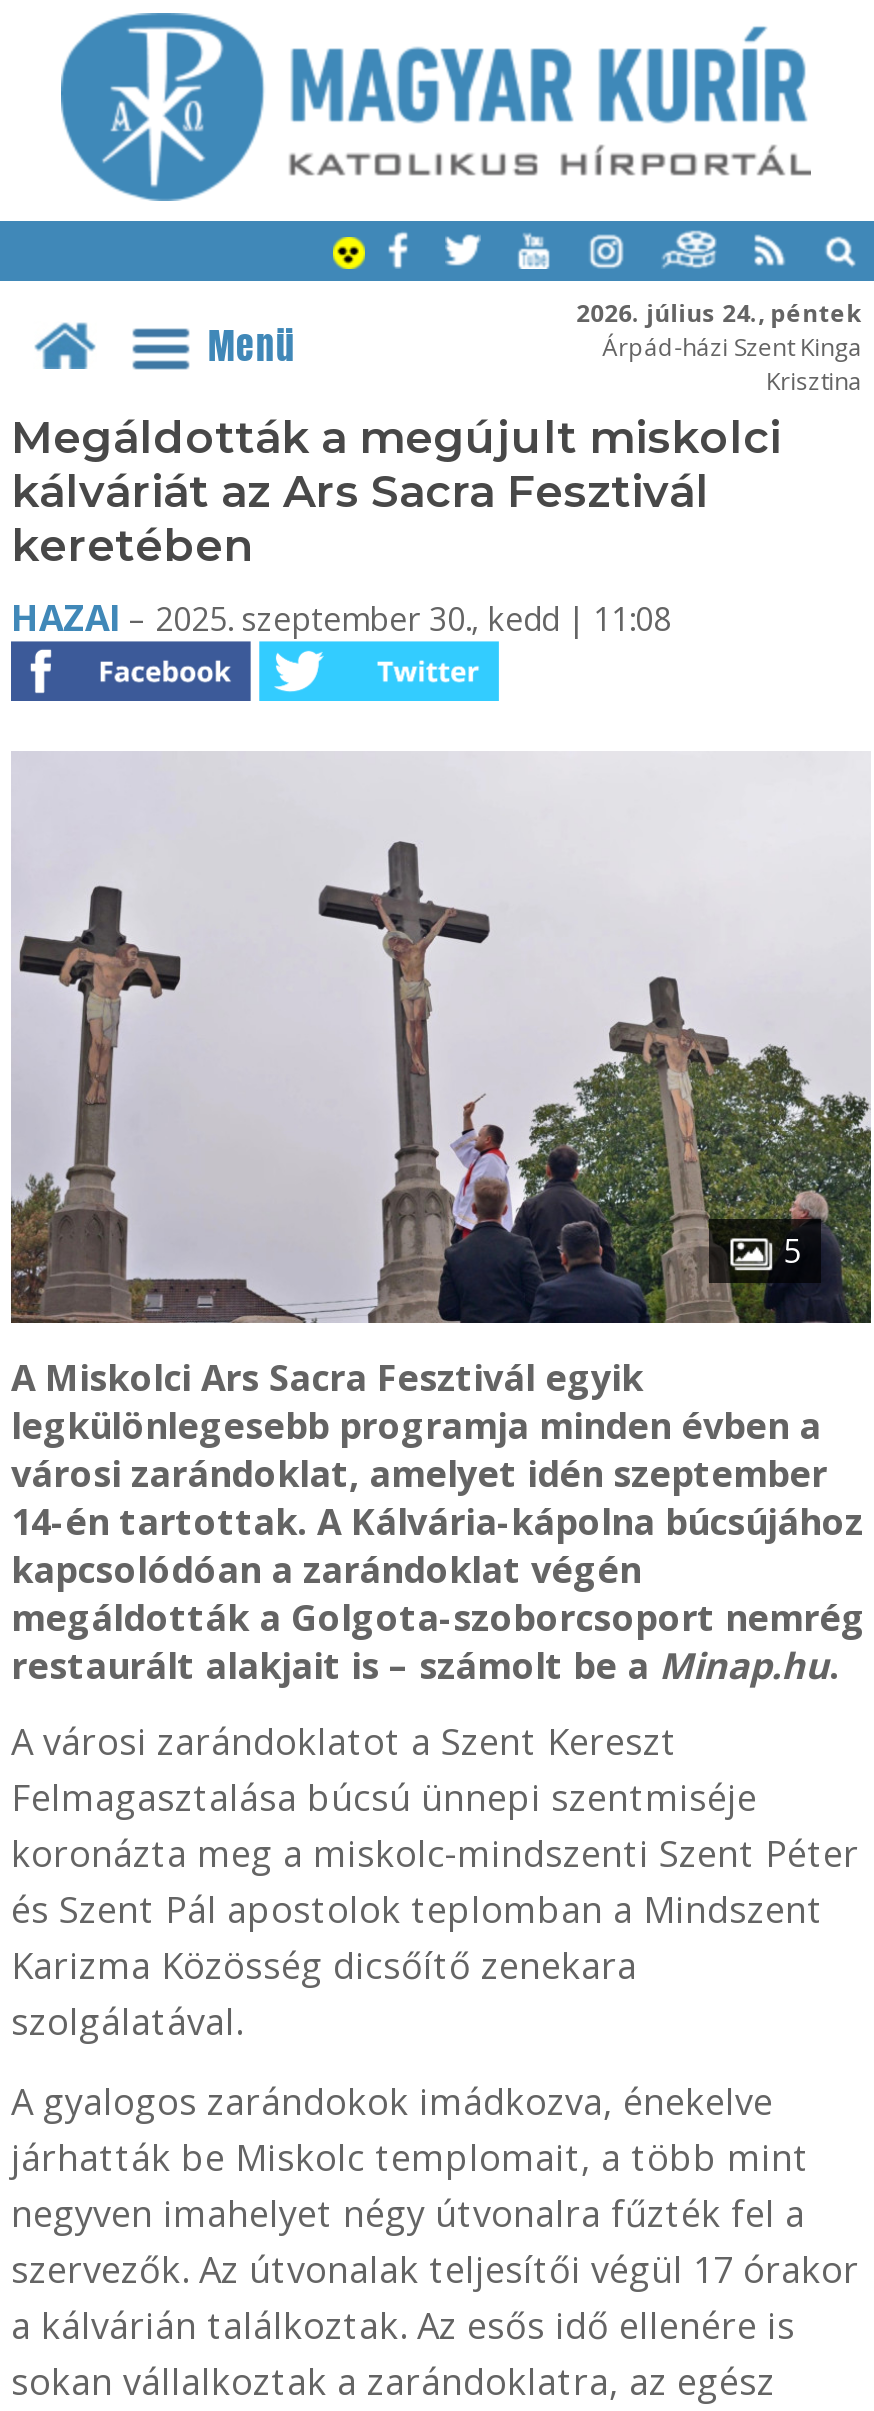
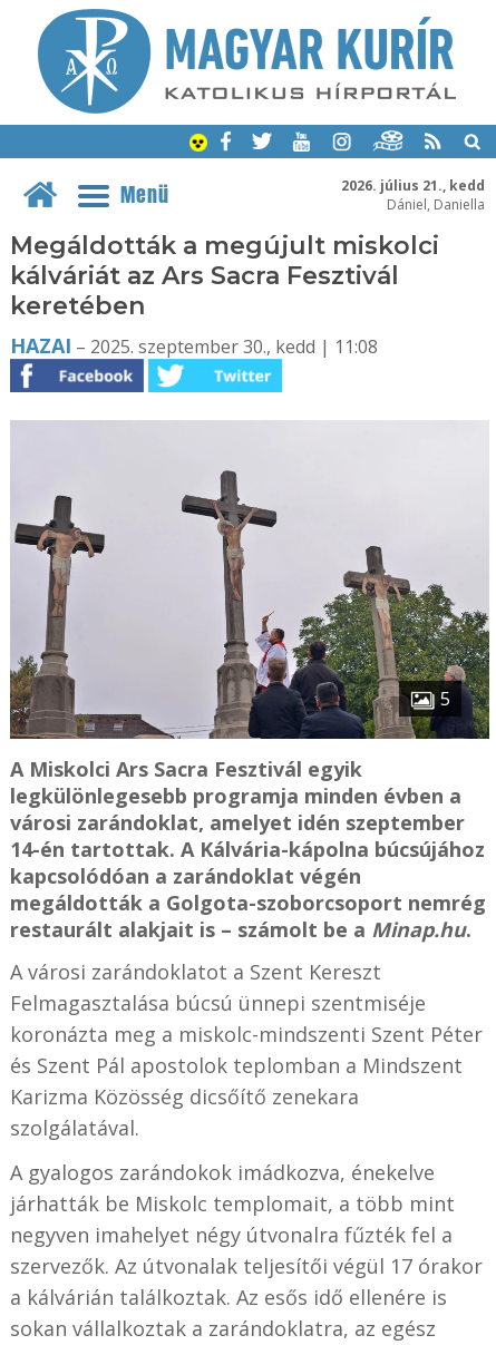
- 2026. július 24., péntek
- Árpád-házi Szent Kinga
- Krisztina
+ 2026. július 21., kedd
+ Dániel, Daniella
